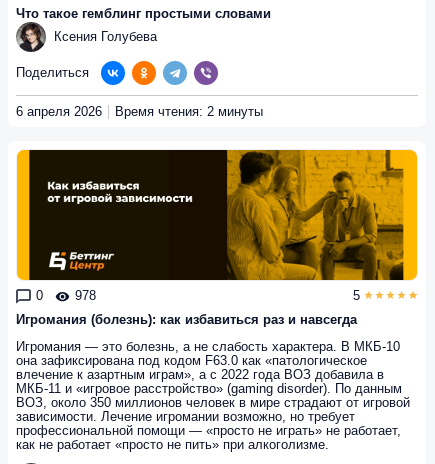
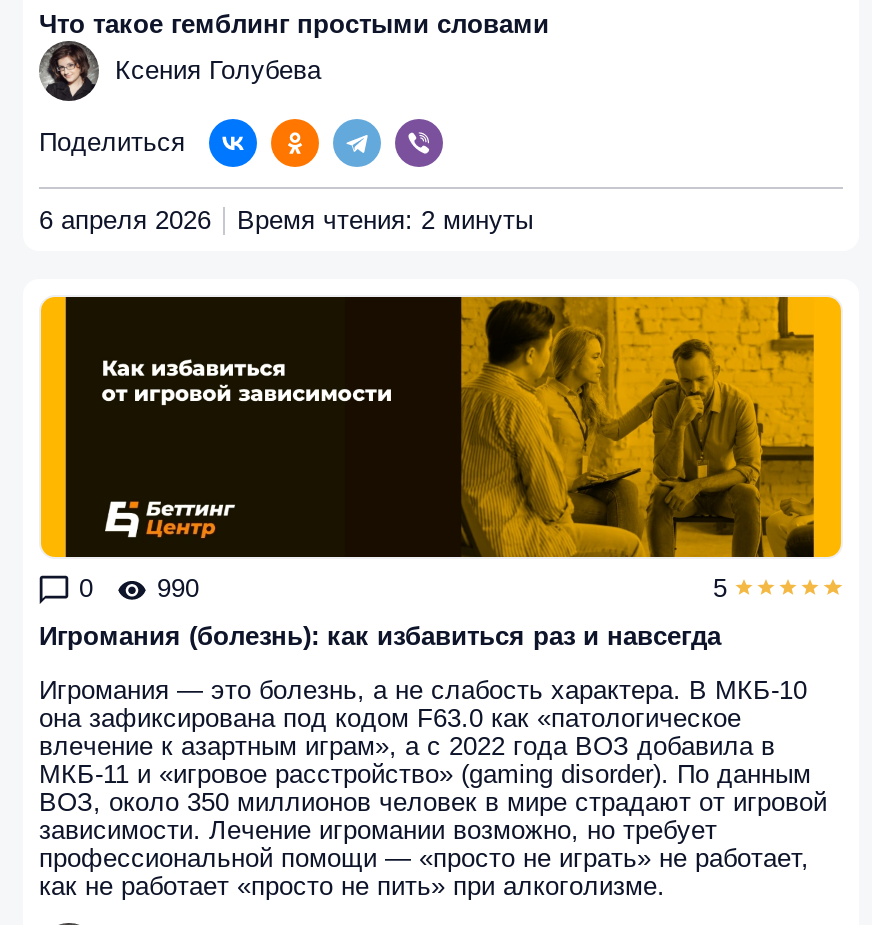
- 978
+ 990
